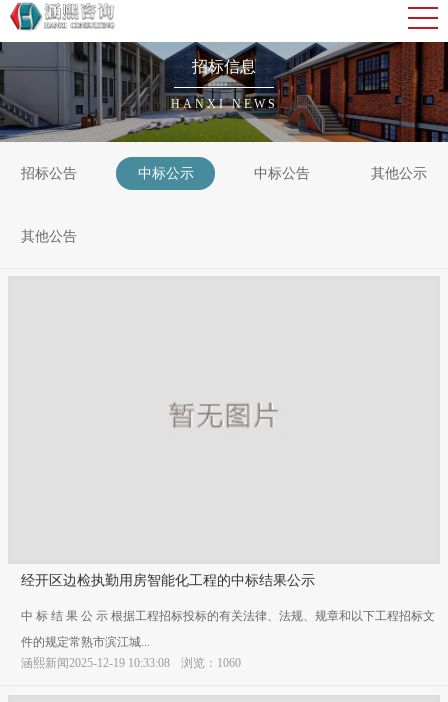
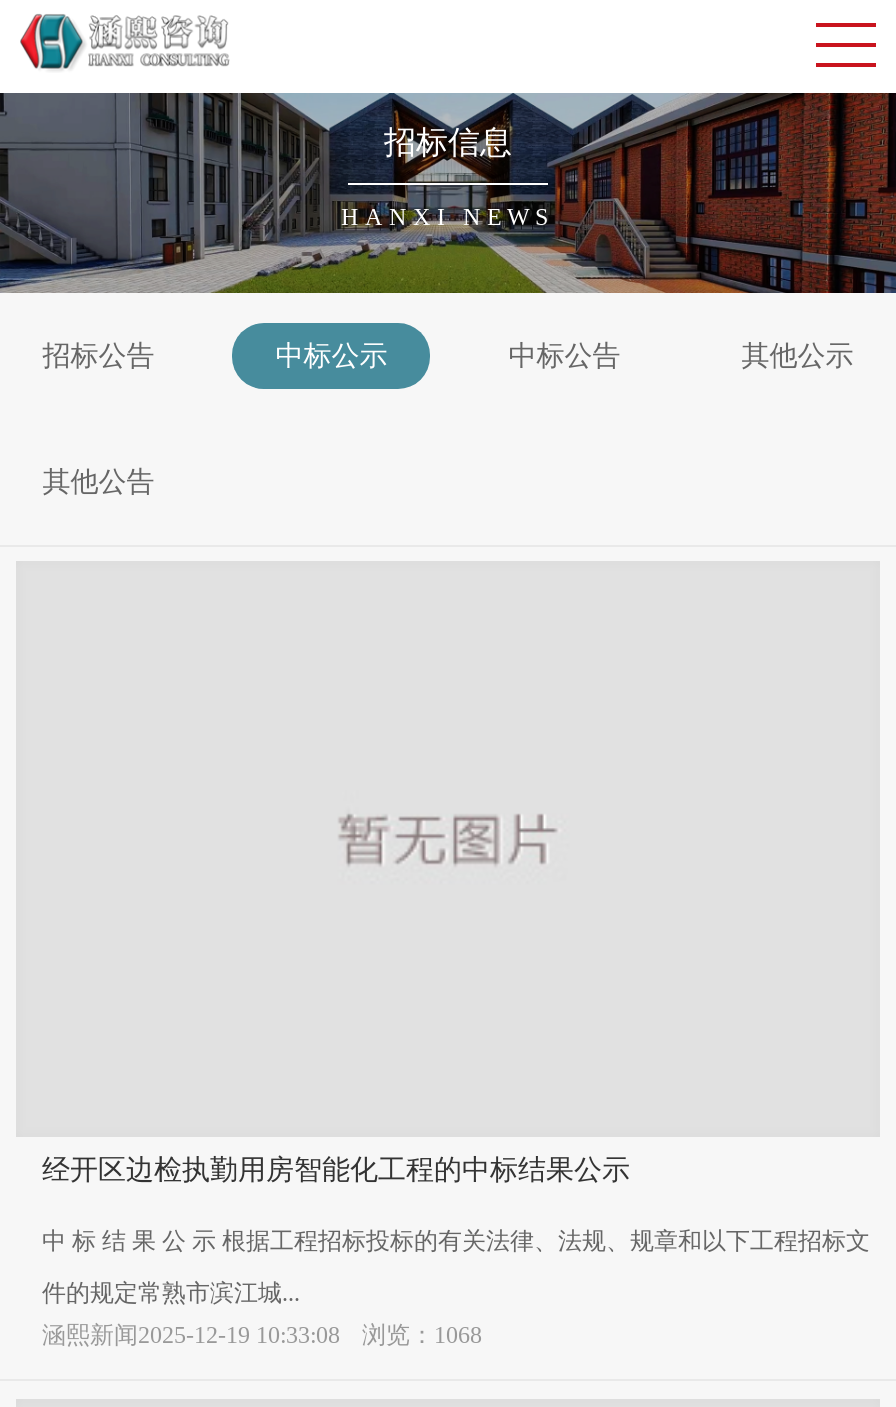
- 涵熙新闻2025-12-19 10:33:08 浏览：1060
+ 涵熙新闻2025-12-19 10:33:08 浏览：1068
